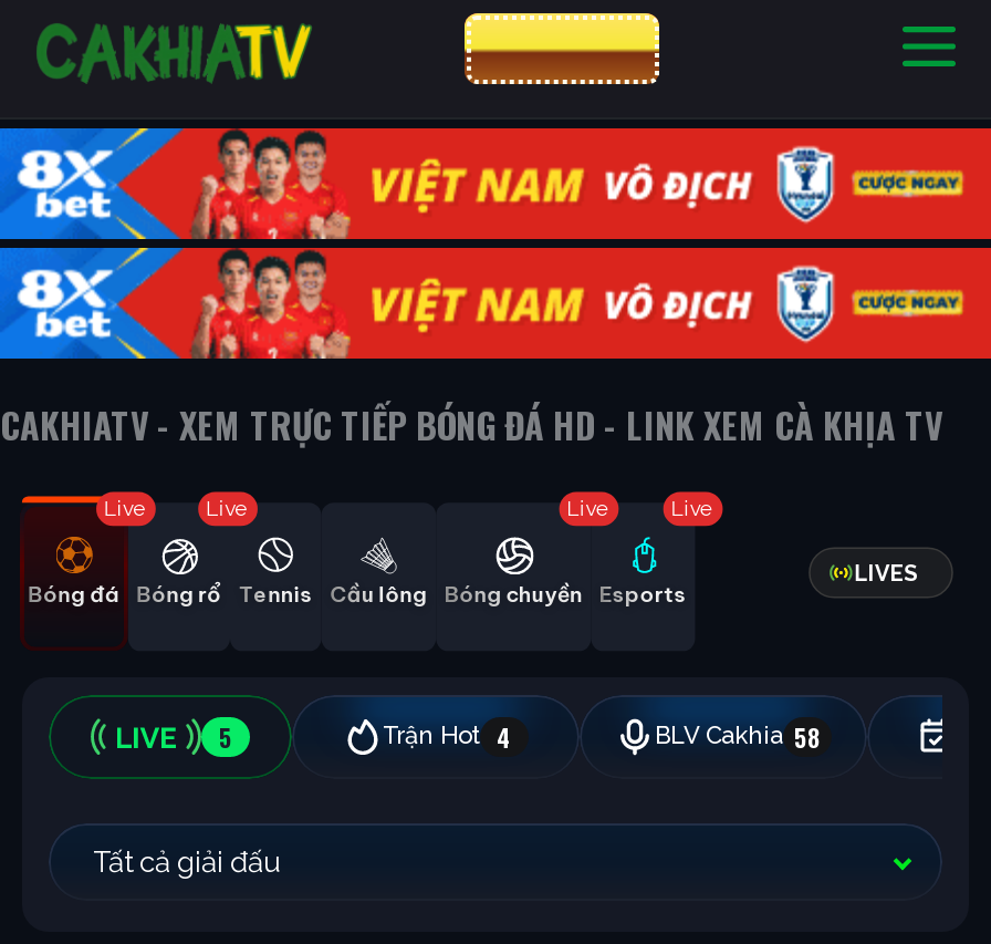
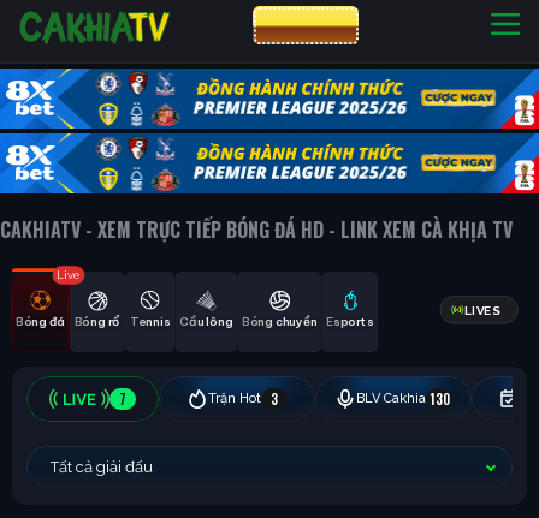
- [image]
+ [image]

- Live

- Live

- Live

- 5
- Trận Hot 4
- BLV Cakhia 58
+ 7
+ Trận Hot
+ 3
+ BLV Cakhia 130
